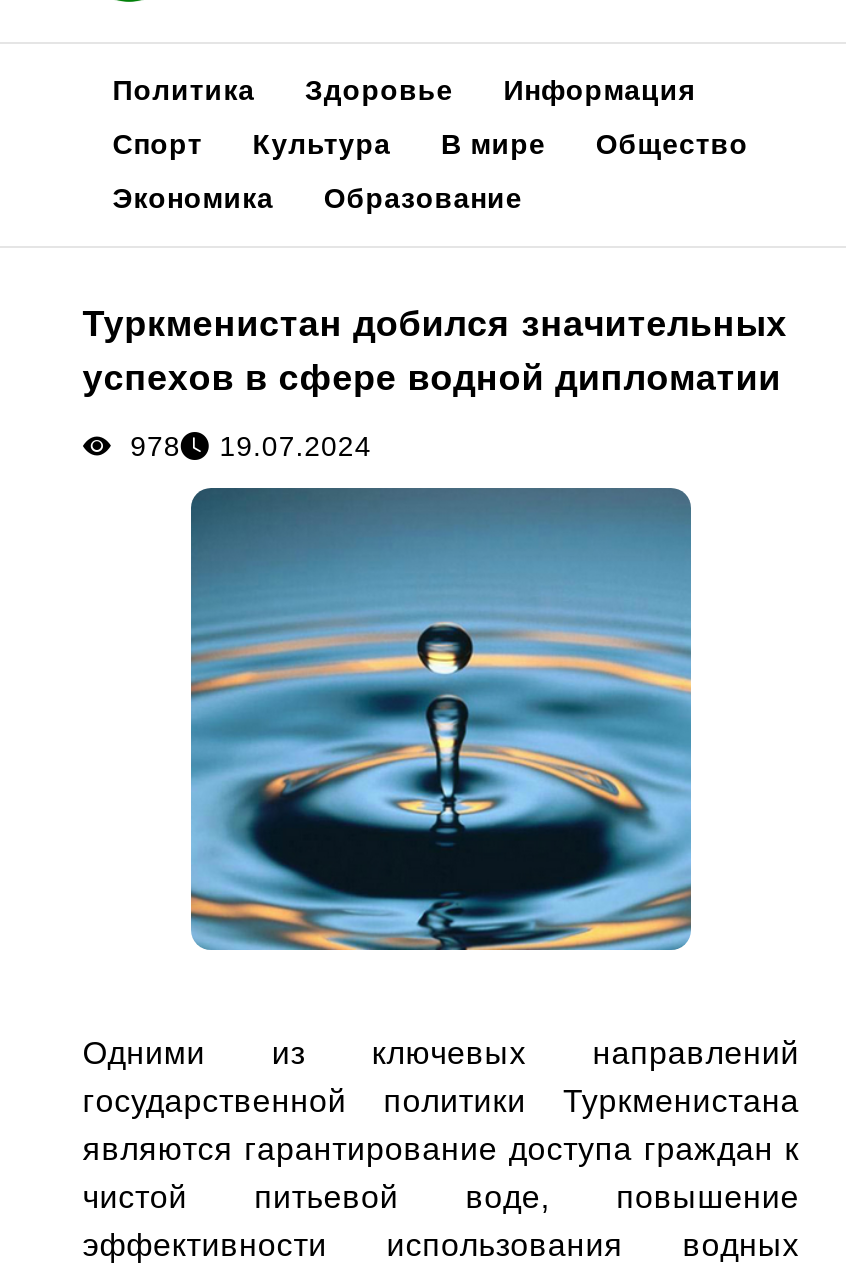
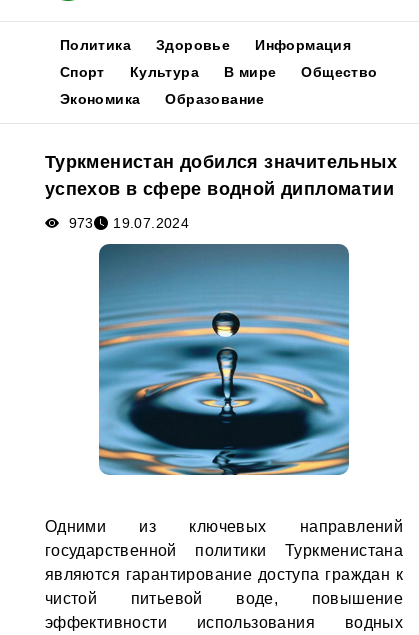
- 978 19.07.2024
+ 973 19.07.2024
